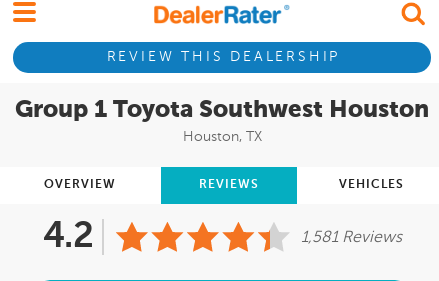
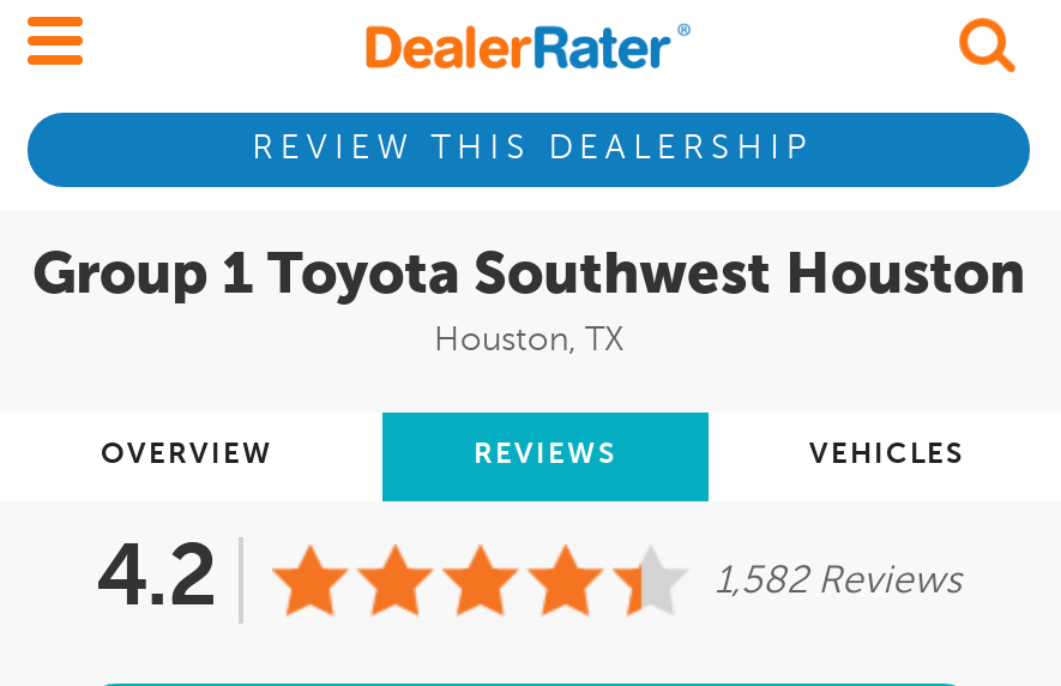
- 1,581 Reviews
+ 1,582 Reviews
